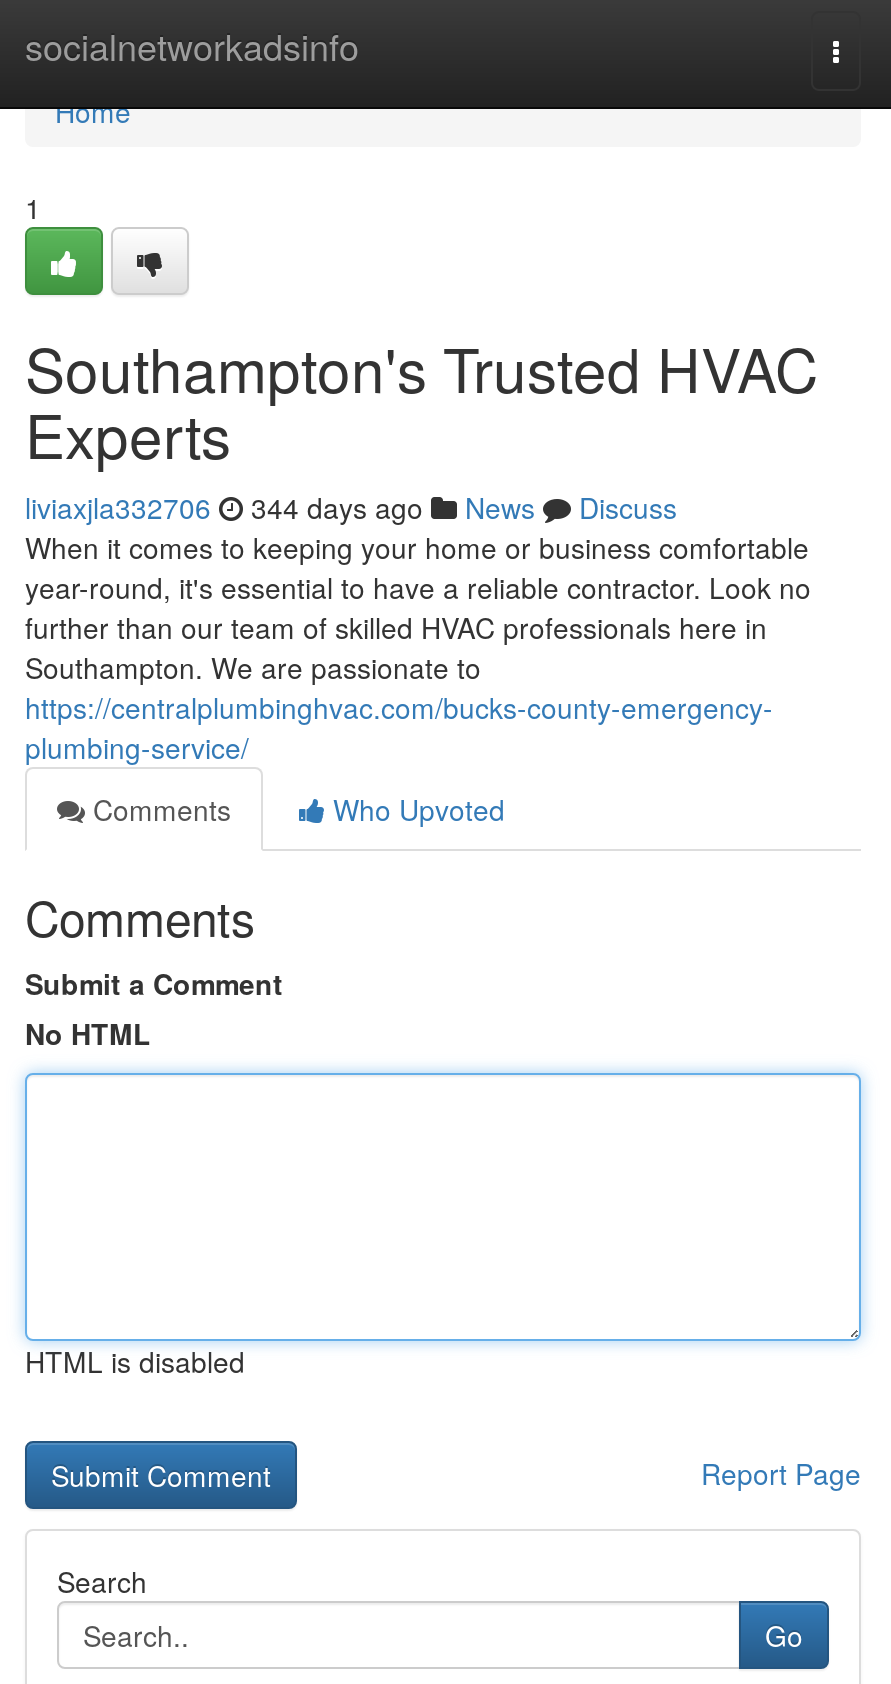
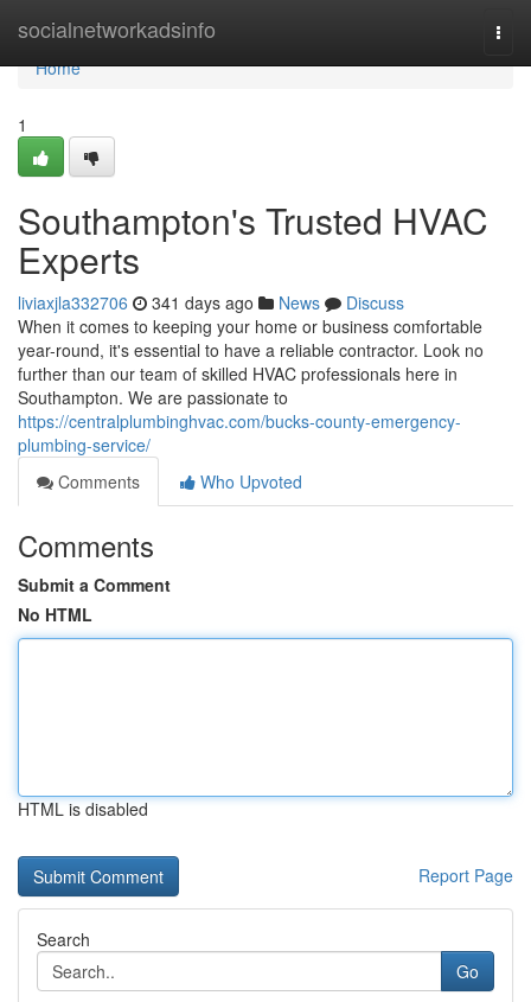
- liviaxjla332706 344 days ago News Discuss
+ liviaxjla332706 341 days ago News Discuss
